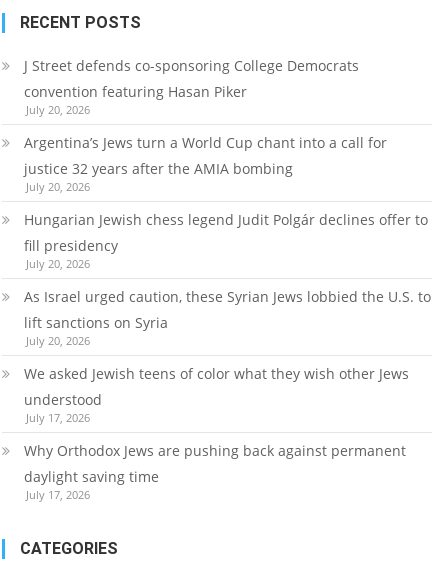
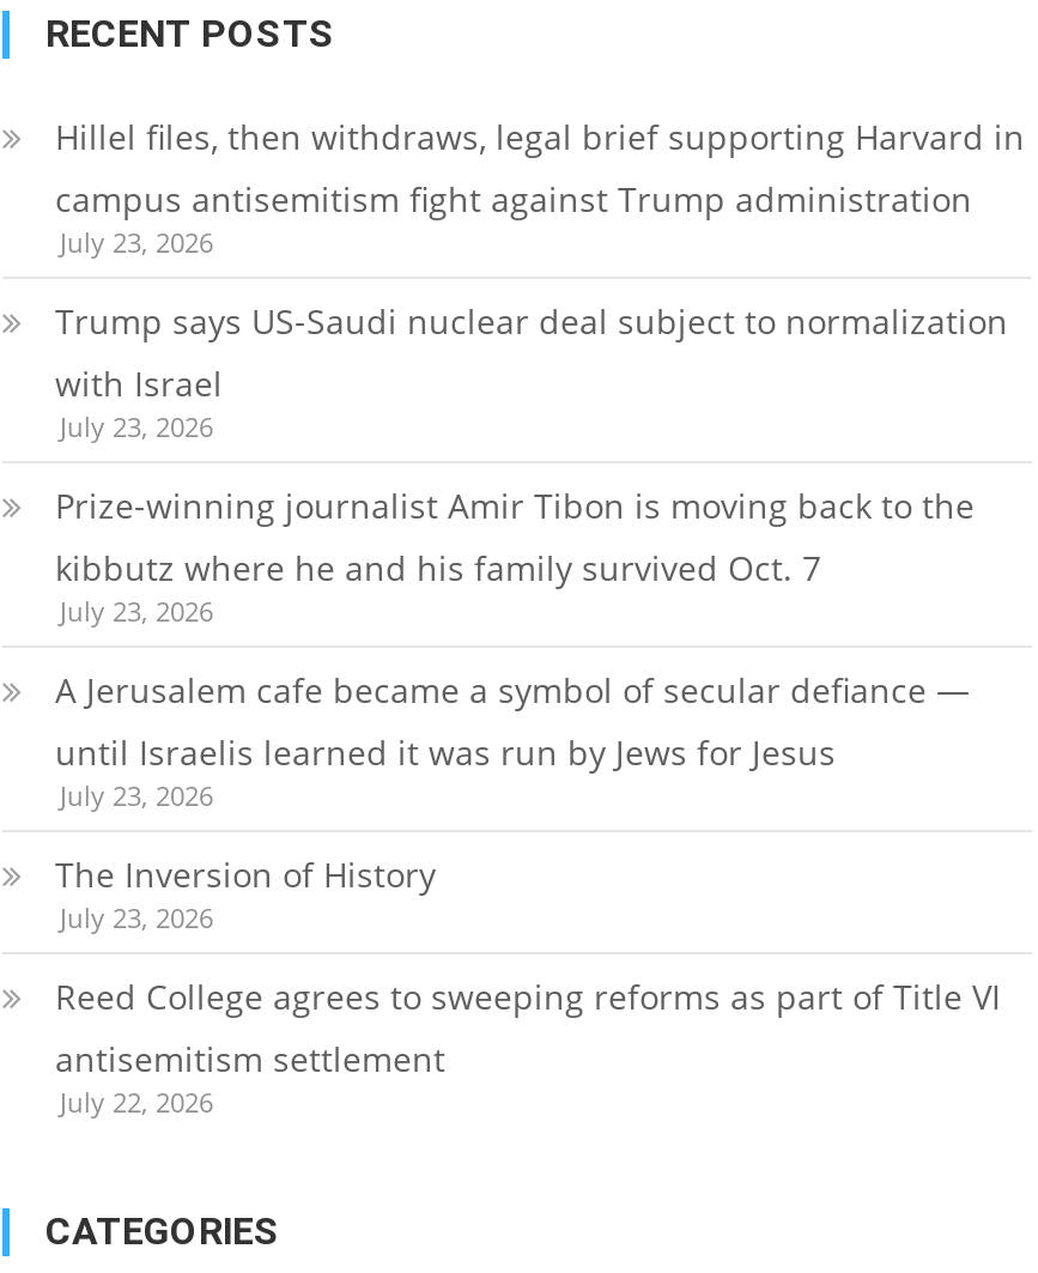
- J Street defends co-sponsoring College Democrats
- convention featuring Hasan Piker
- July 20, 2026
+ Hillel files, then withdraws, legal brief supporting Harvard in
+ campus antisemitism fight against Trump administration
+ July 23, 2026

- Argentina’s Jews turn a World Cup chant into a call for
- justice 32 years after the AMIA bombing
- July 20, 2026
+ Trump says US-Saudi nuclear deal subject to normalization
+ with Israel
+ July 23, 2026

- Hungarian Jewish chess legend Judit Polgár declines offer to
- fill presidency
- July 20, 2026
+ Prize-winning journalist Amir Tibon is moving back to the
+ kibbutz where he and his family survived Oct. 7
+ July 23, 2026

- As Israel urged caution, these Syrian Jews lobbied the U.S. to
- lift sanctions on Syria
- July 20, 2026
+ A Jerusalem cafe became a symbol of secular defiance —
+ until Israelis learned it was run by Jews for Jesus
+ July 23, 2026

- We asked Jewish teens of color what they wish other Jews
- understood
- July 17, 2026
+ The Inversion of History
+ July 23, 2026

- Why Orthodox Jews are pushing back against permanent
- daylight saving time
- July 17, 2026
+ Reed College agrees to sweeping reforms as part of Title VI
+ antisemitism settlement
+ July 22, 2026
